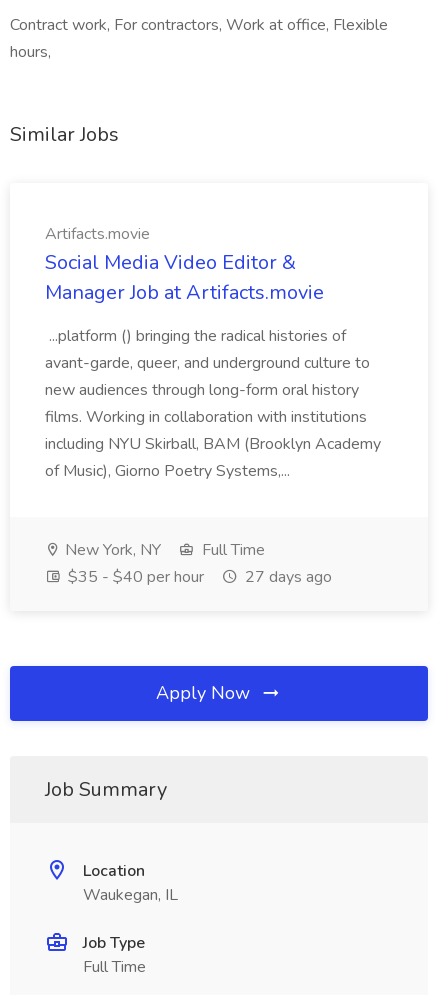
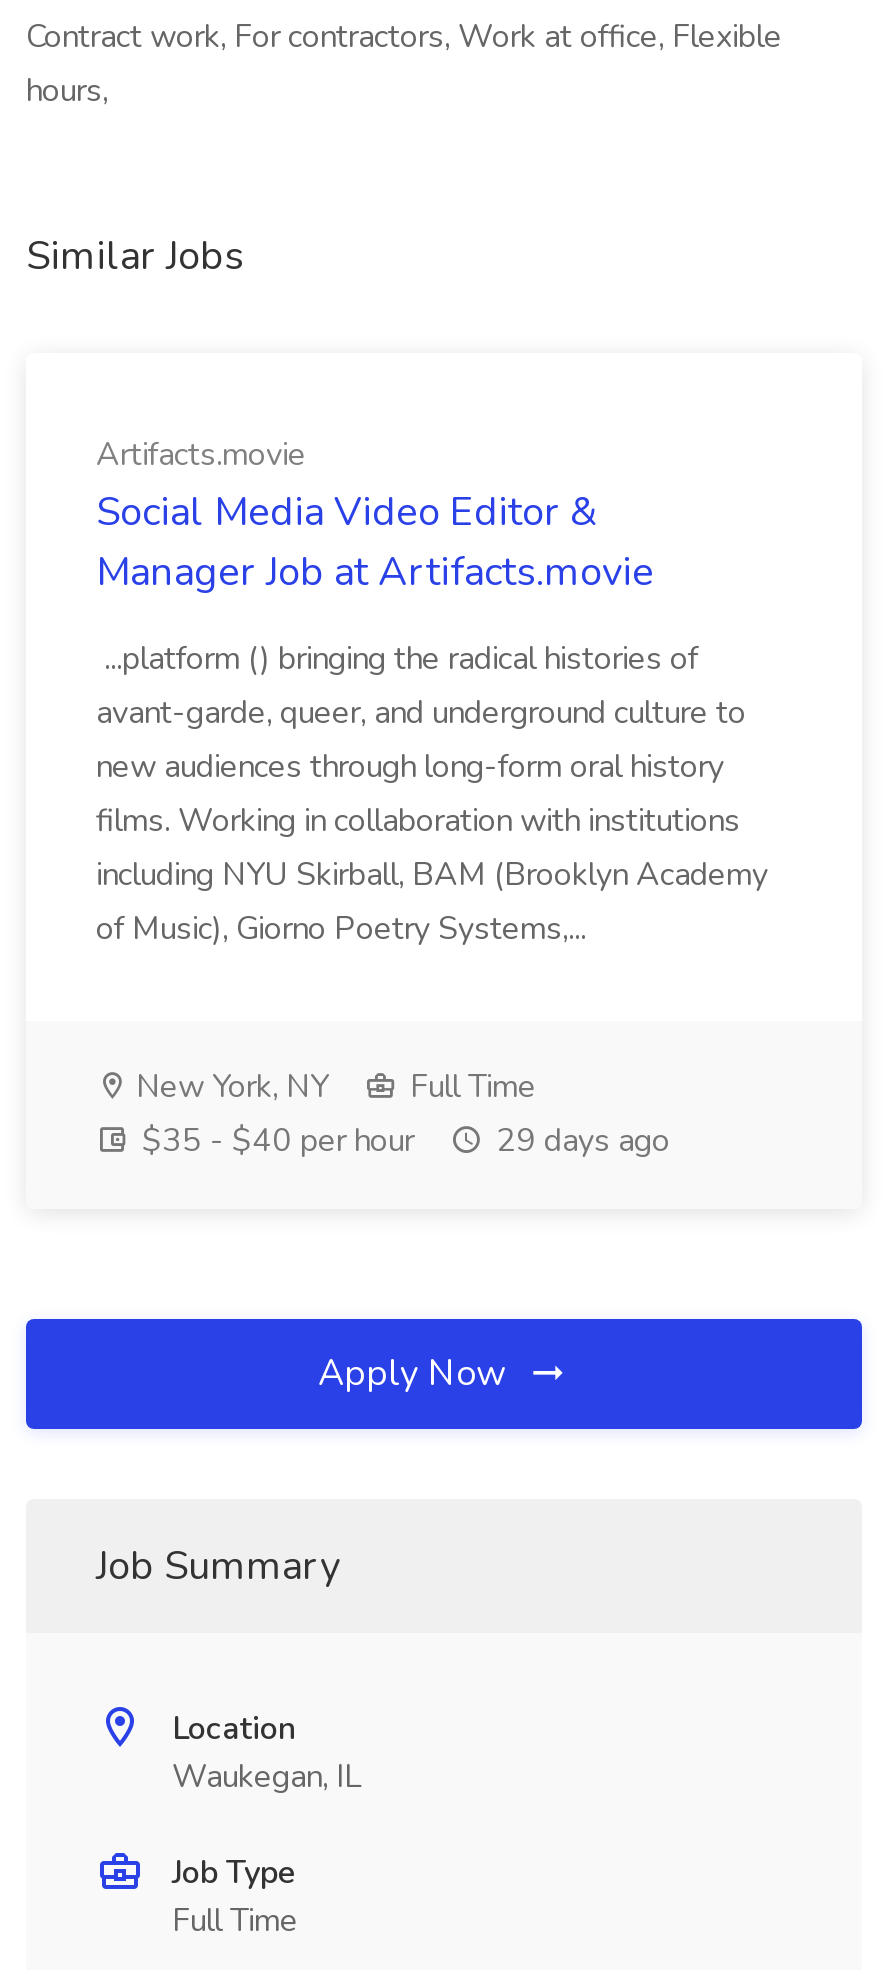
- $35 - $40 per hour 27 days ago
+ $35 - $40 per hour 29 days ago
